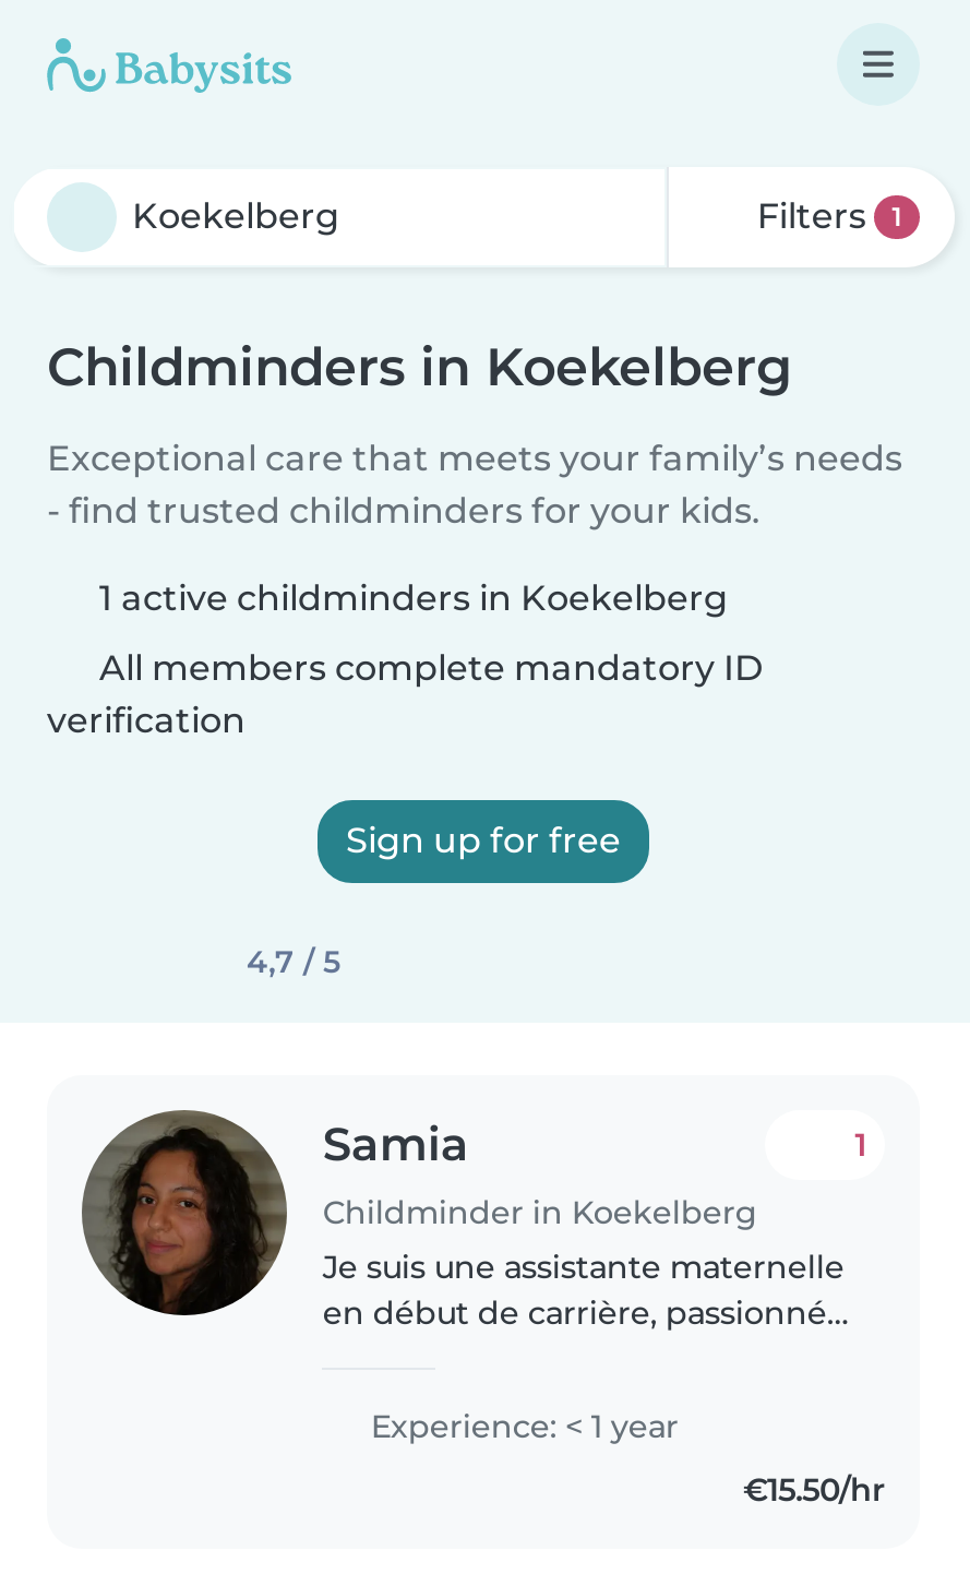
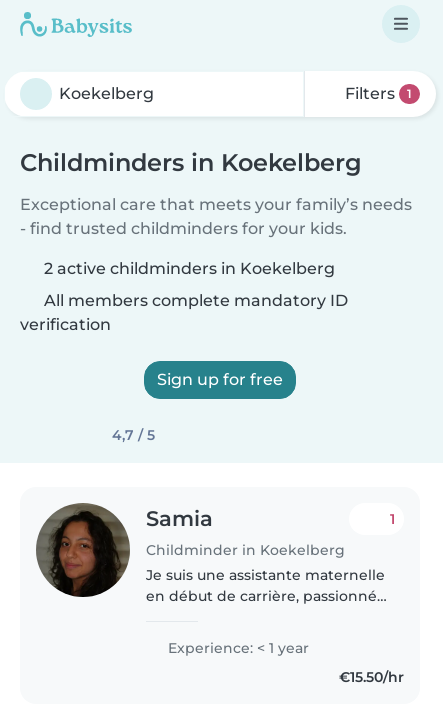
- 1 active childminders in Koekelberg
+ 2 active childminders in Koekelberg
